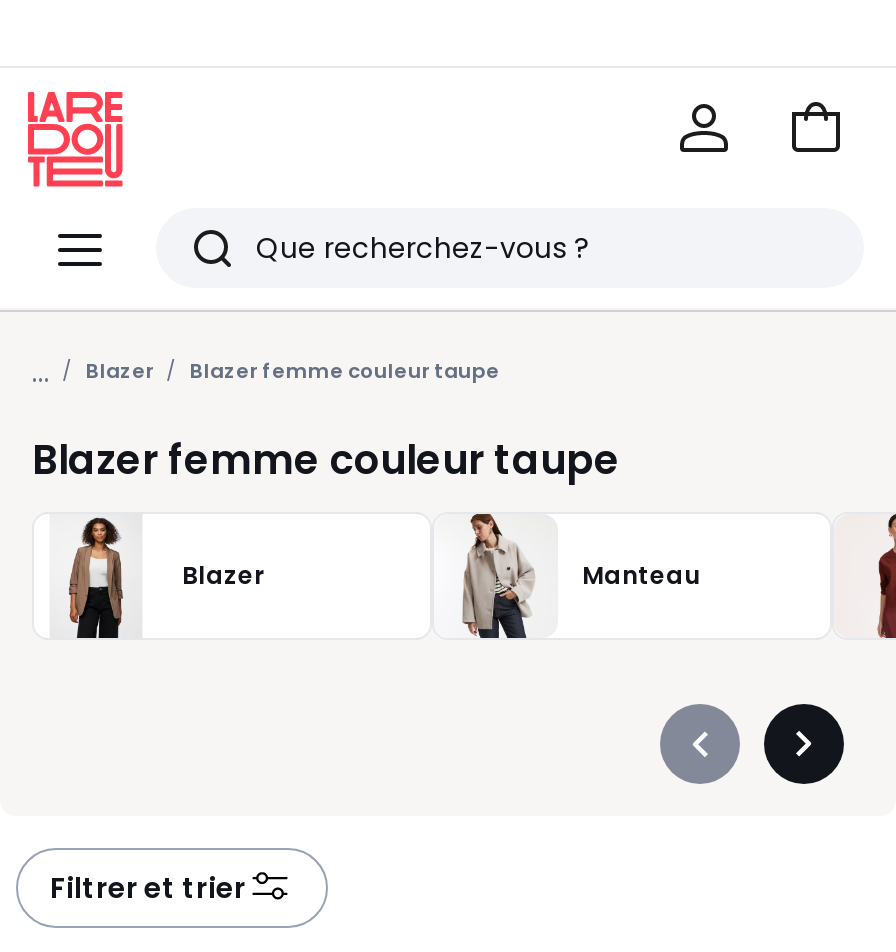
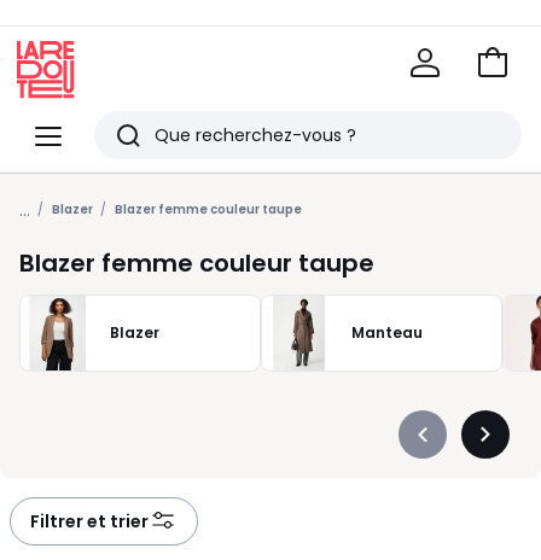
- [image]
+ [image]
